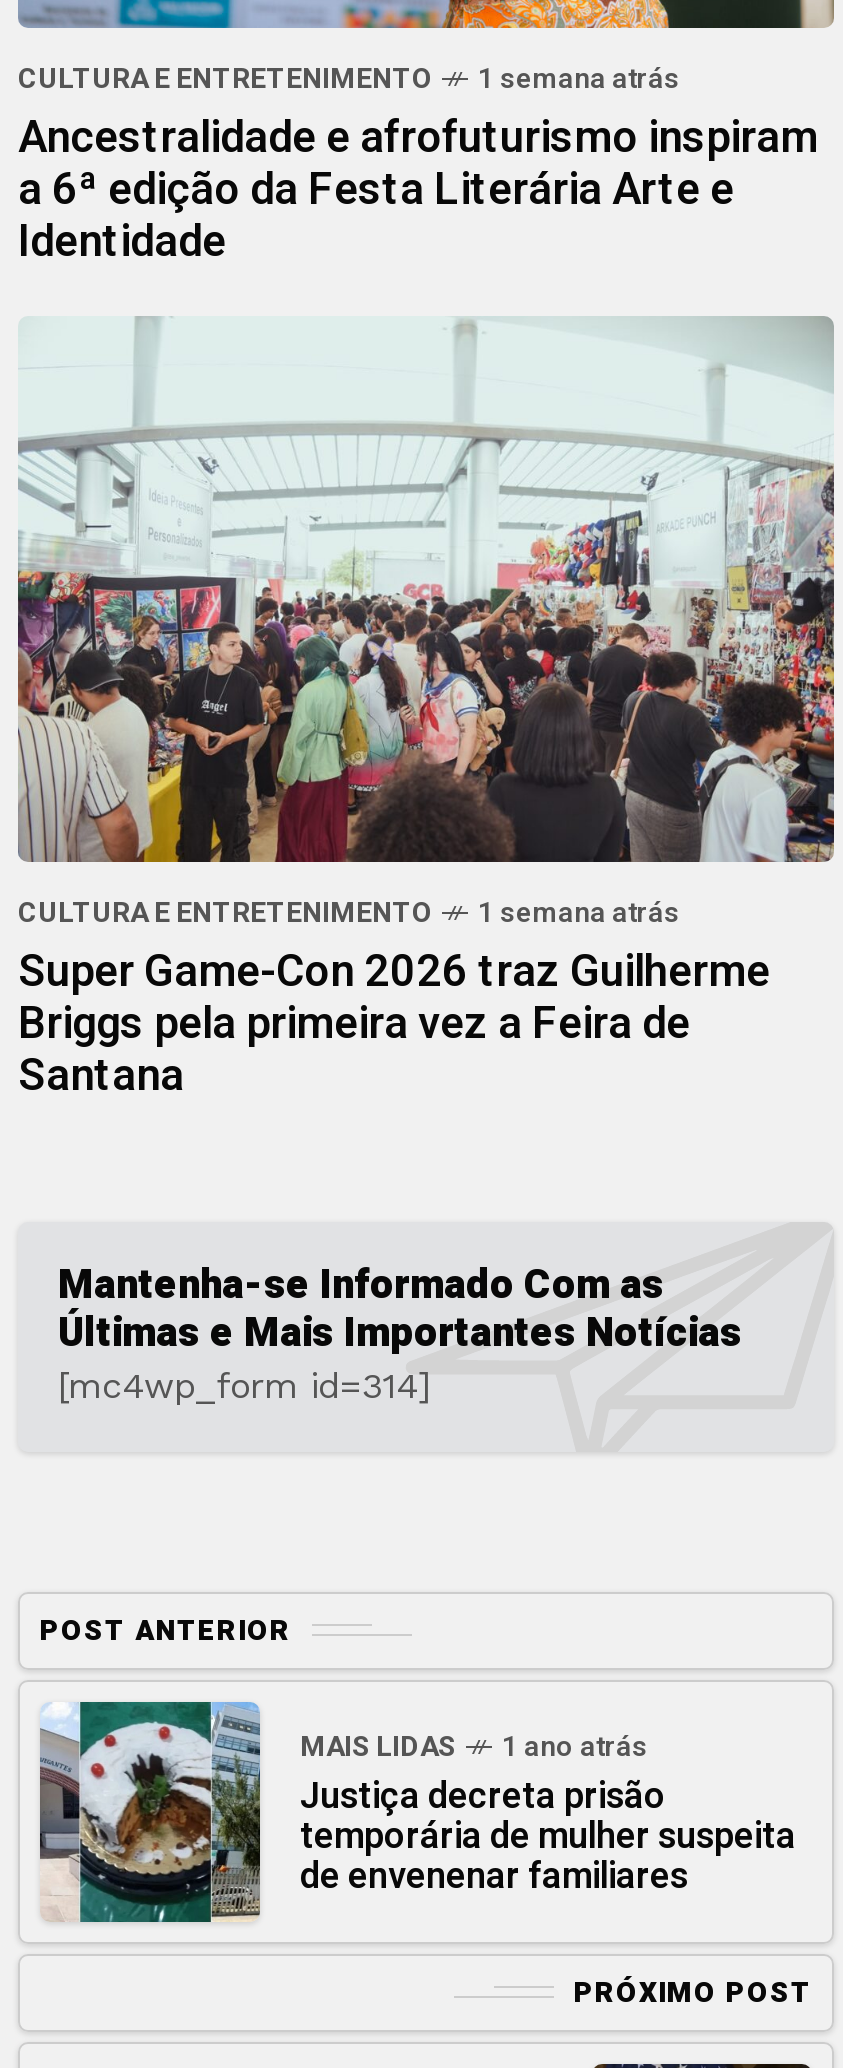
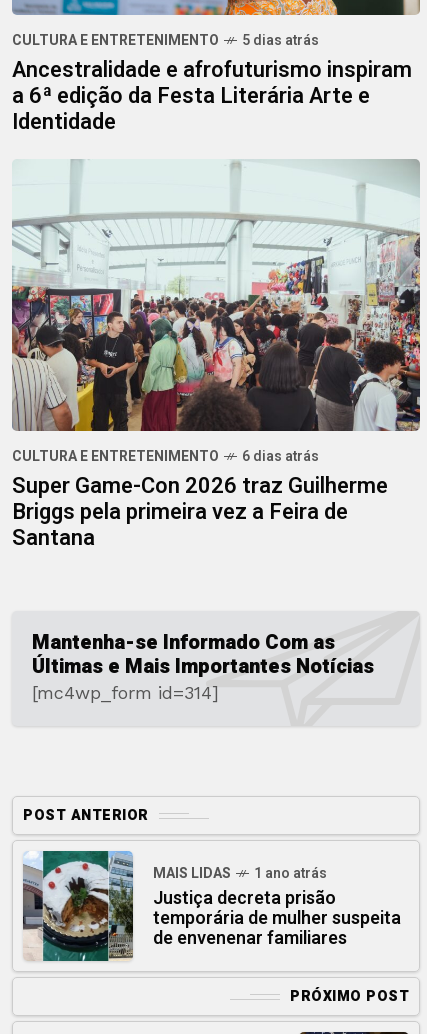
- CULTURA E ENTRETENIMENTO 1 semana atrás
+ CULTURA E ENTRETENIMENTO 5 dias atrás

- CULTURA E ENTRETENIMENTO 1 semana atrás
+ CULTURA E ENTRETENIMENTO 6 dias atrás
